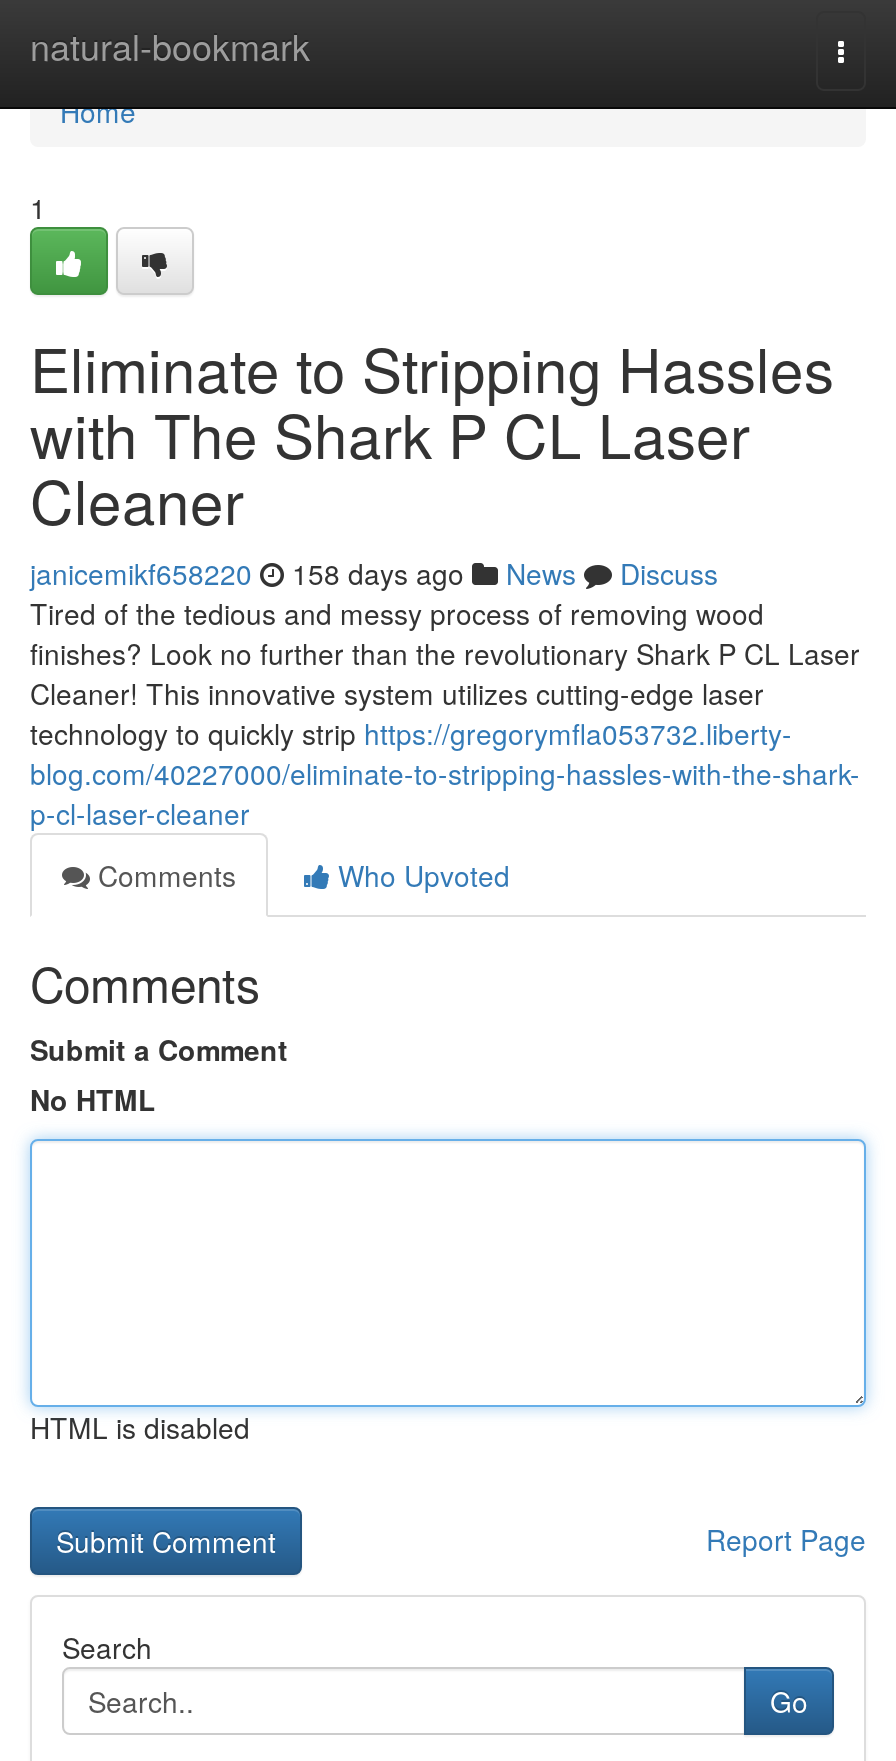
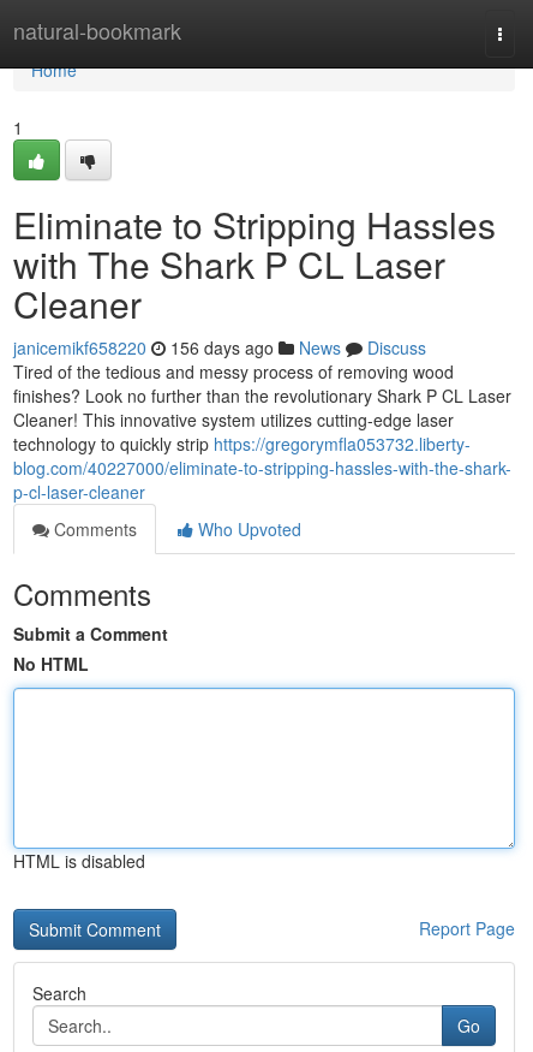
- janicemikf658220 158 days ago News Discuss
+ janicemikf658220 156 days ago News Discuss
